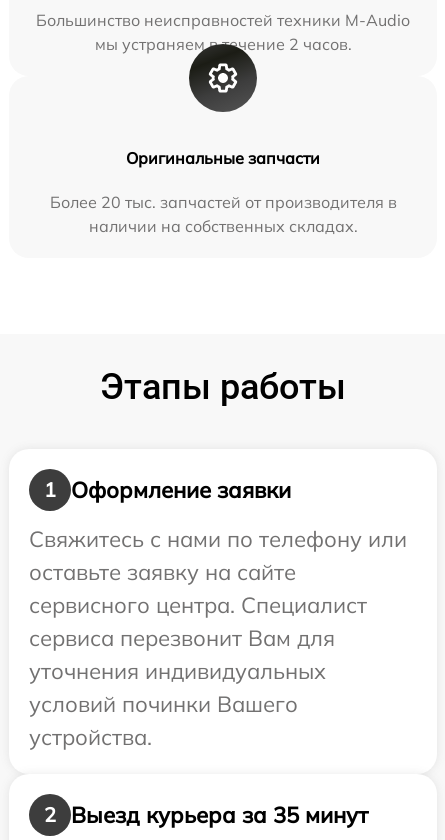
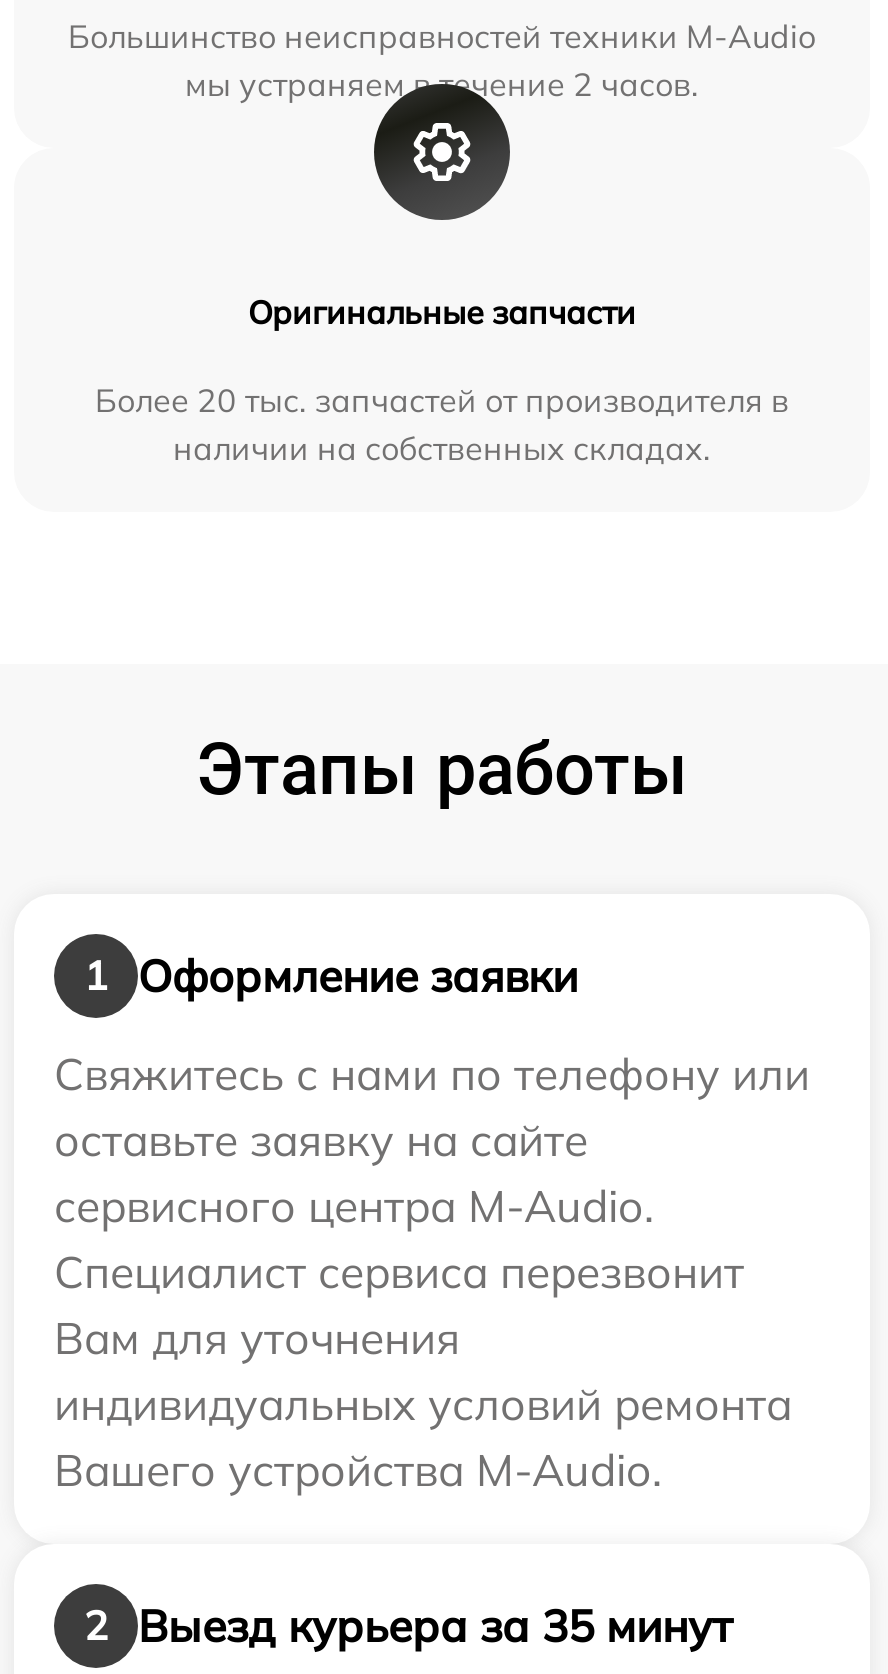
- сервисного центра. Специалист
- сервиса перезвонит Вам для
- уточнения индивидуальных
- условий починки Вашего
- устройства.
+ сервисного центра M-Audio.
+ Специалист сервиса перезвонит
+ Вам для уточнения
+ индивидуальных условий ремонта
+ Вашего устройства M-Audio.
